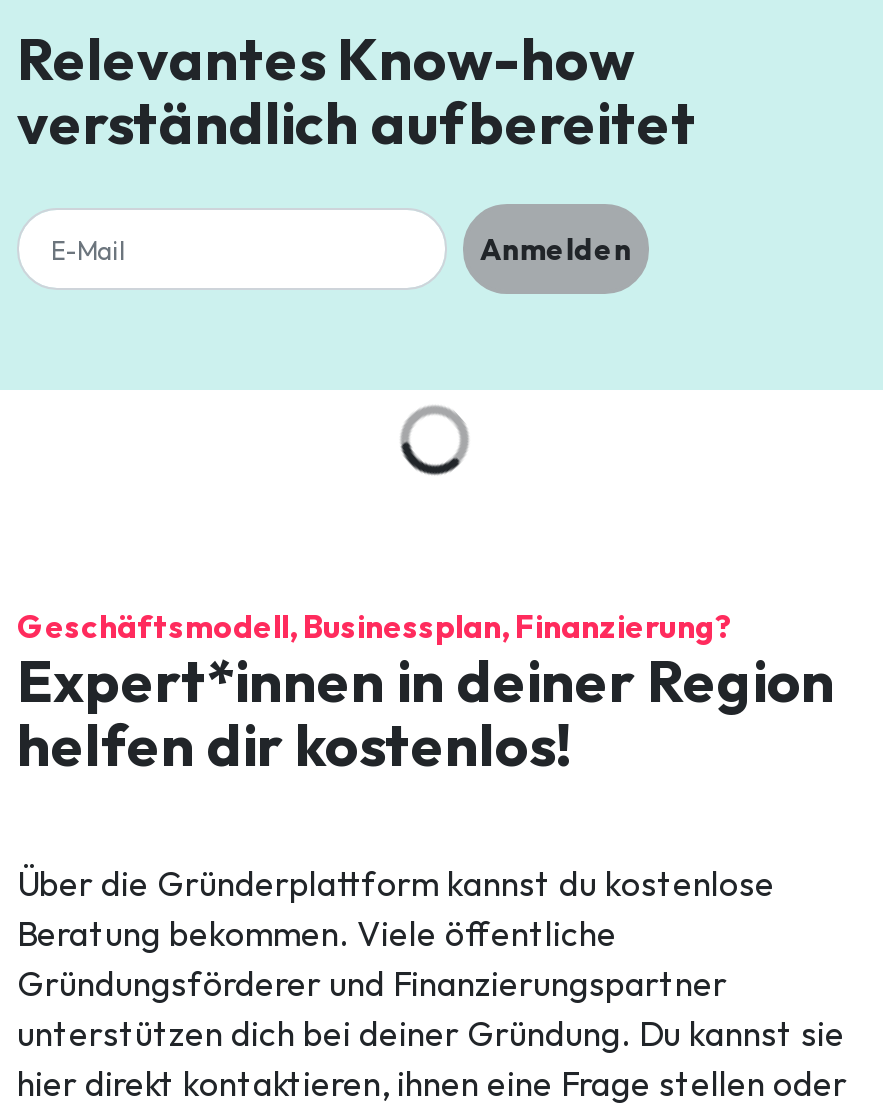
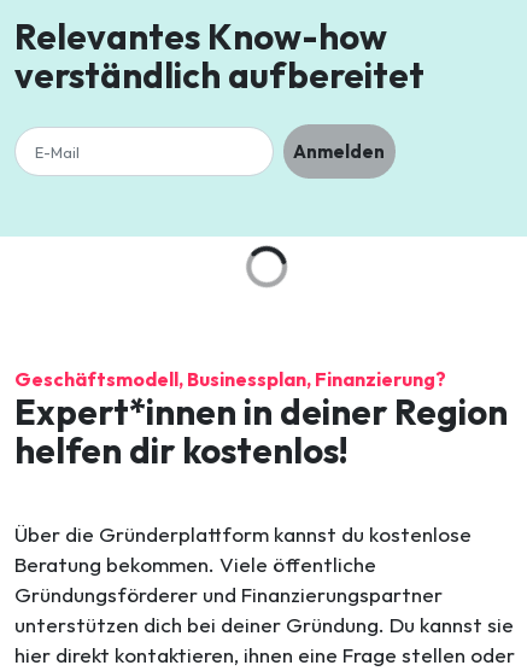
- [image]
+ [image]
